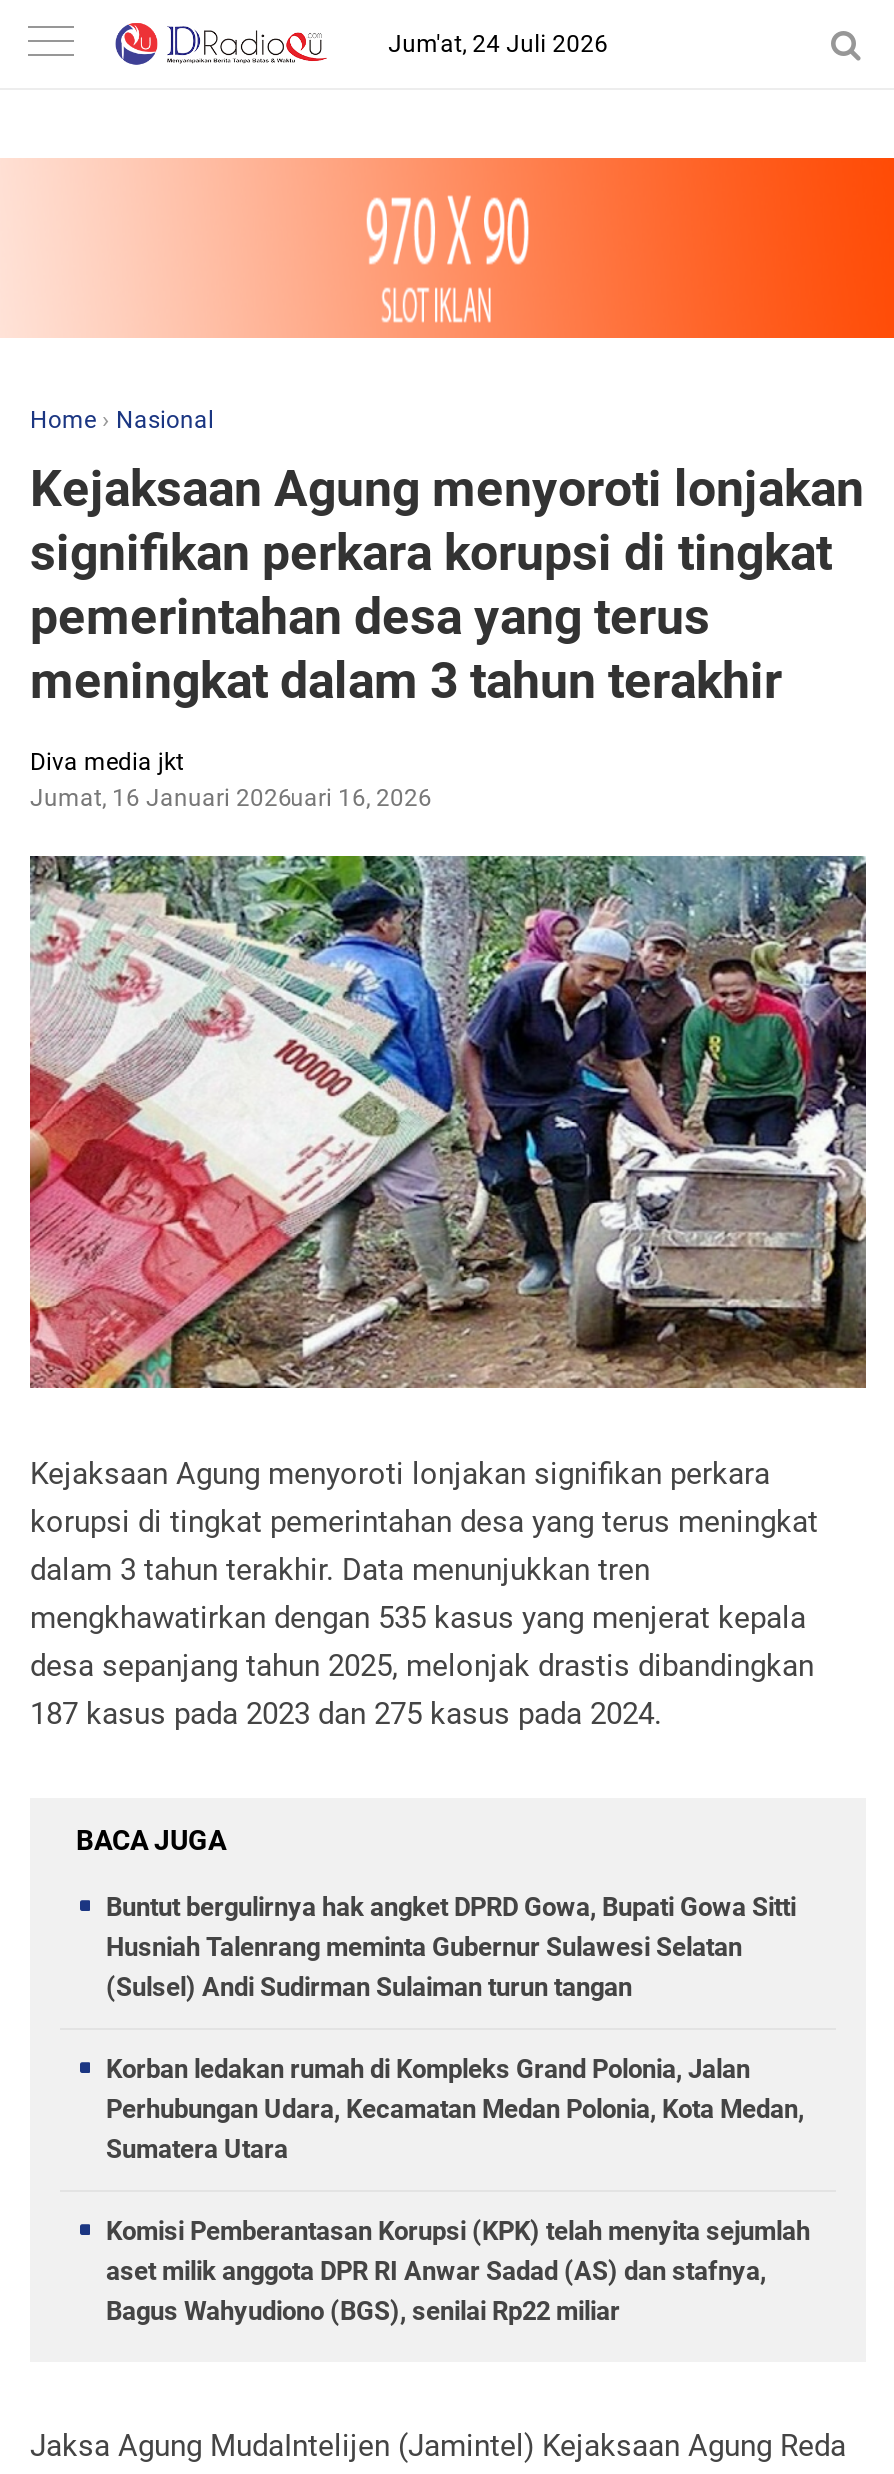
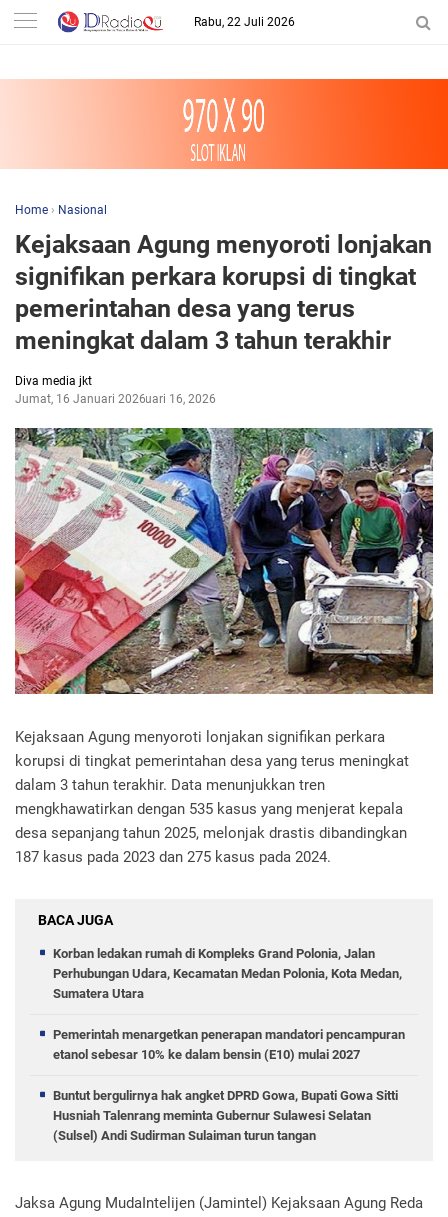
- Jum'at, 24 Juli 2026
+ Rabu, 22 Juli 2026

moved down: Buntut bergulirnya hak angket DPRD Gowa, Bupati Gowa Sitti | Husniah Talenrang meminta Gubernur Sulawesi Selatan | (Sulsel) Andi Sudirman Sulaiman turun tangan

moved up: Korban ledakan rumah di Kompleks Grand Polonia, Jalan | Perhubungan Udara, Kecamatan Medan Polonia, Kota Medan, | Sumatera Utara

- Komisi Pemberantasan Korupsi (KPK) telah menyita sejumlah
- aset milik anggota DPR RI Anwar Sadad (AS) dan stafnya,
- Bagus Wahyudiono (BGS), senilai Rp22 miliar
+ Pemerintah menargetkan penerapan mandatori pencampuran
+ etanol sebesar 10% ke dalam bensin (E10) mulai 2027
